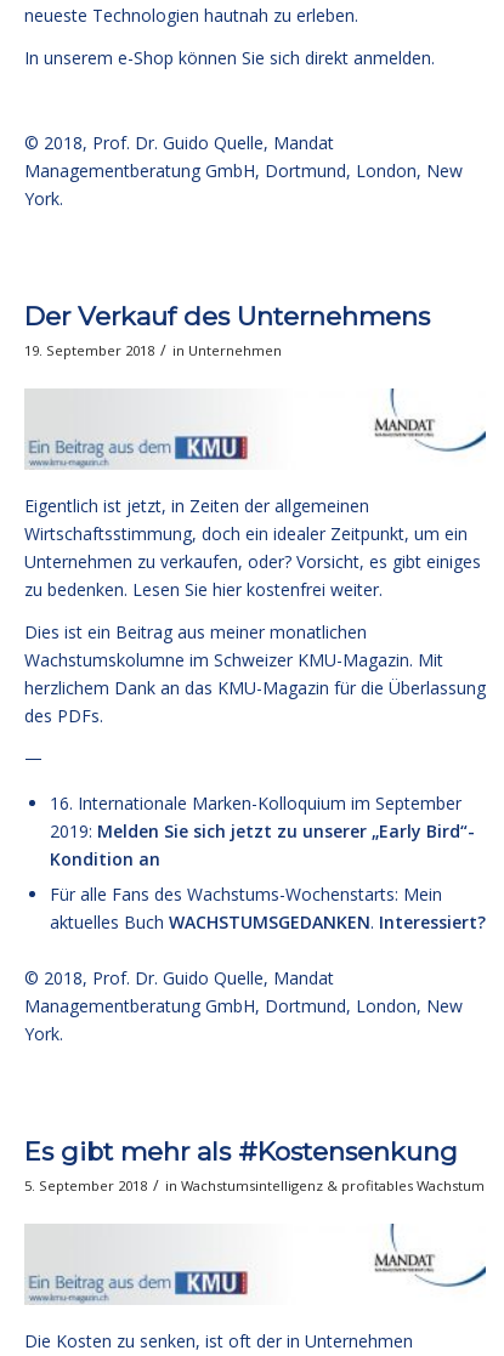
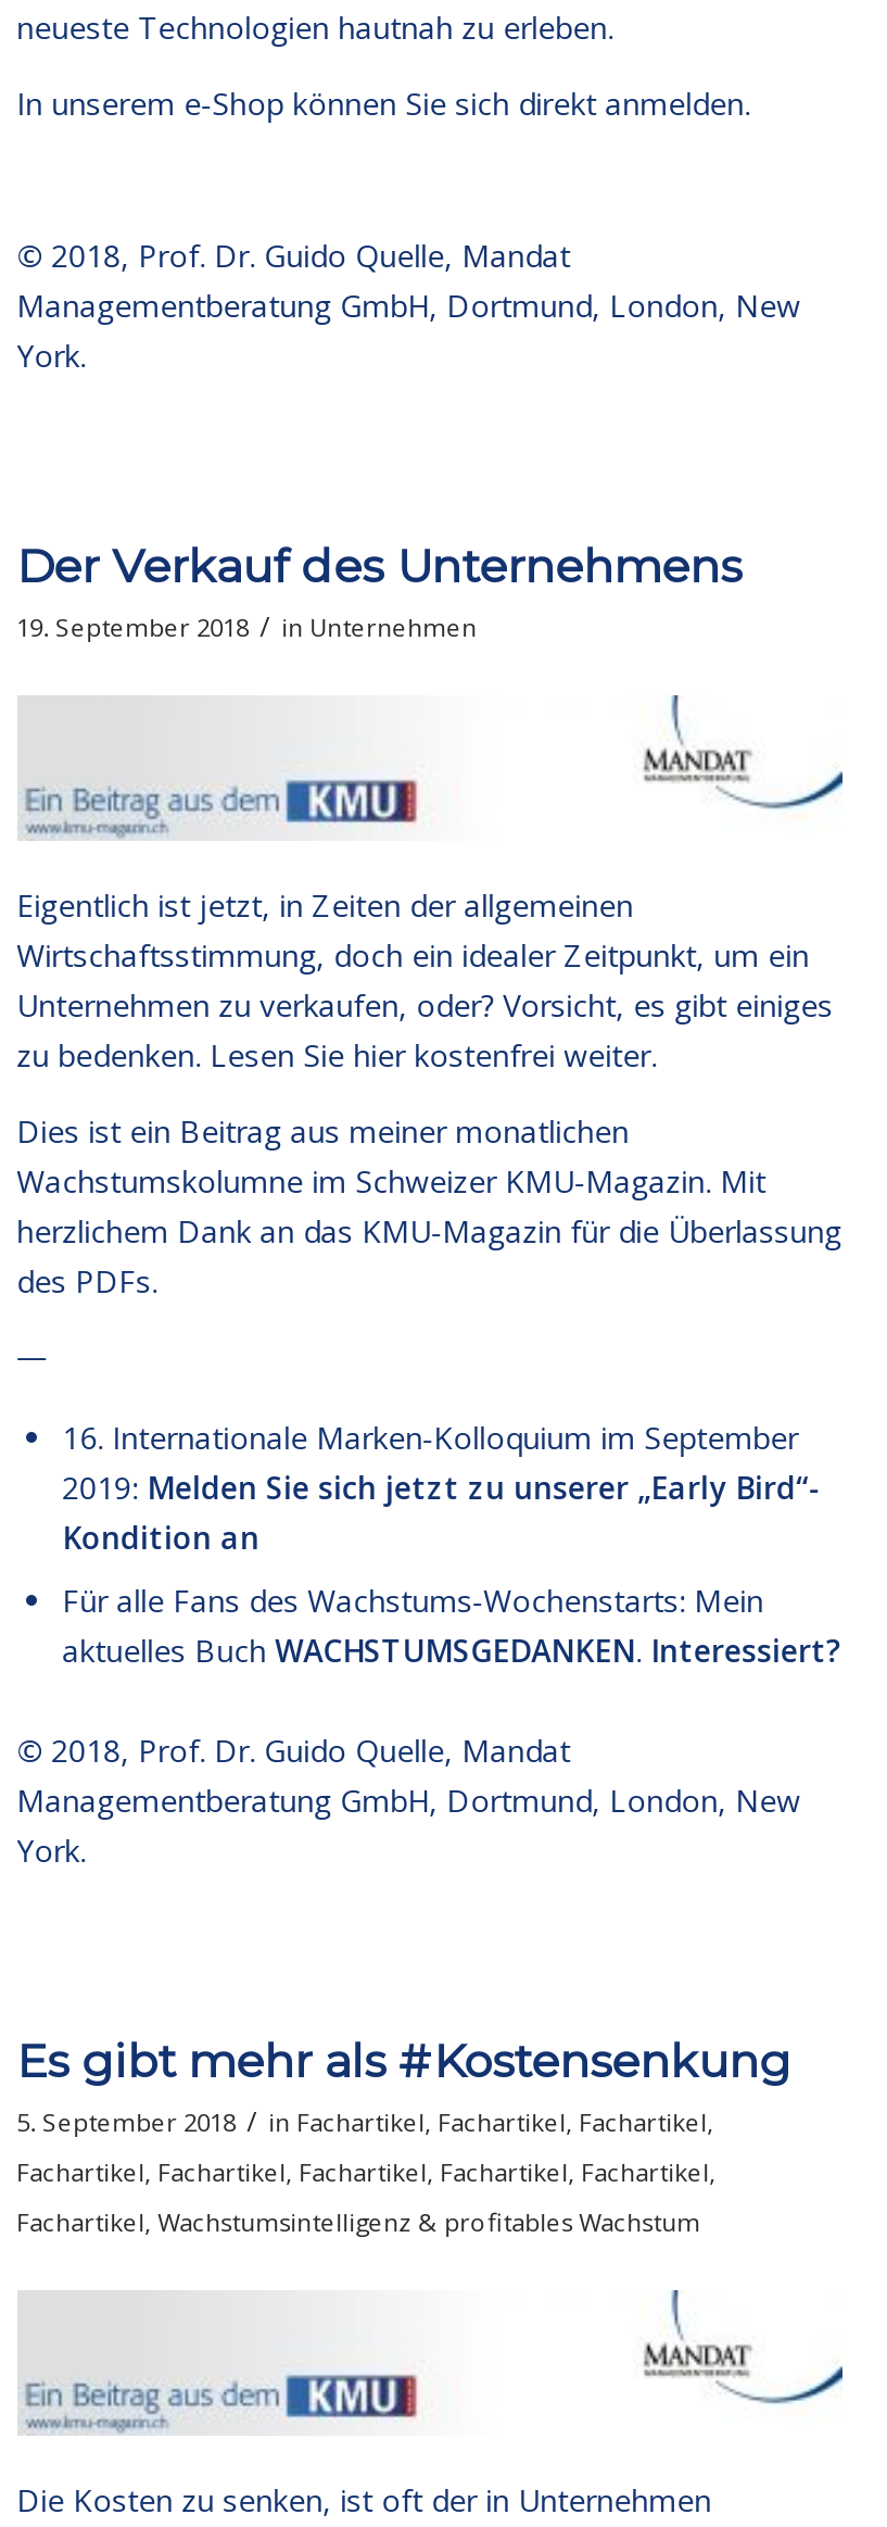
- 5. September 2018 / in Wachstumsintelligenz & profitables Wachstum
+ 5. September 2018 / in Fachartikel, Fachartikel, Fachartikel,
+ Fachartikel, Fachartikel, Fachartikel, Fachartikel, Fachartikel,
+ Fachartikel, Wachstumsintelligenz & profitables Wachstum
